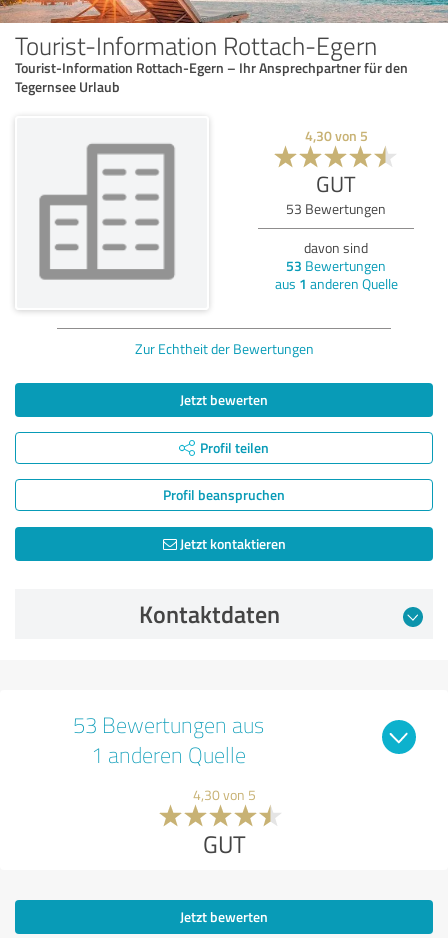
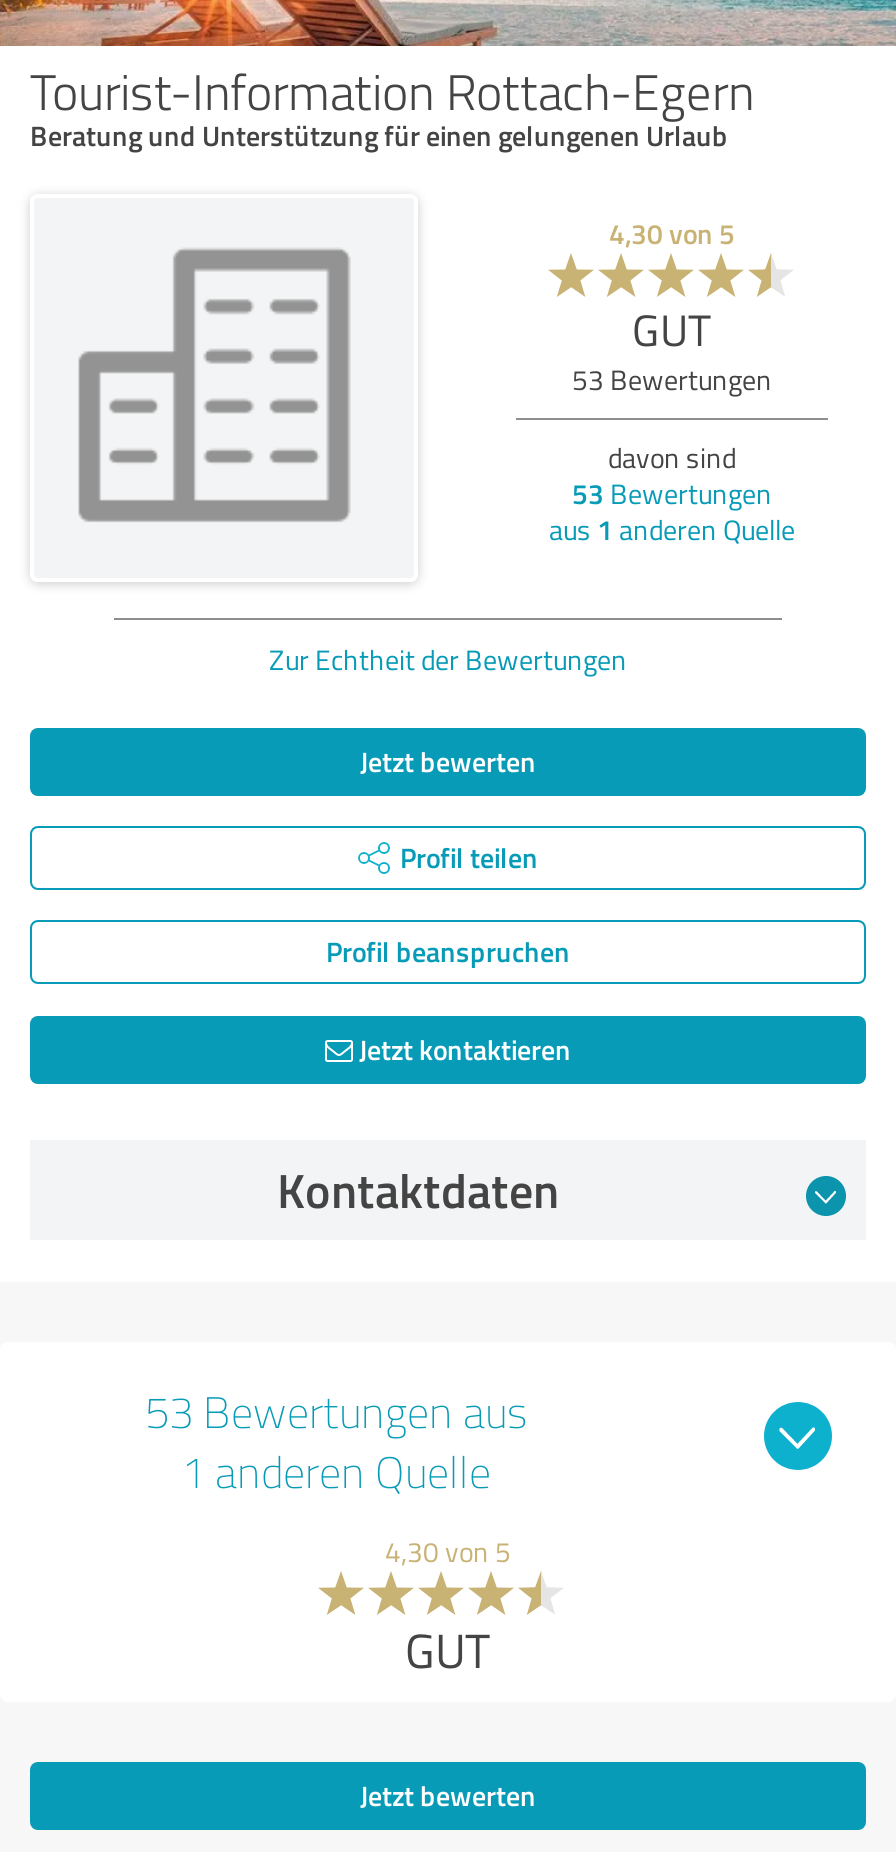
- Tourist-Information Rottach-Egern – Ihr Ansprechpartner für den
- Tegernsee Urlaub
+ Beratung und Unterstützung für einen gelungenen Urlaub
